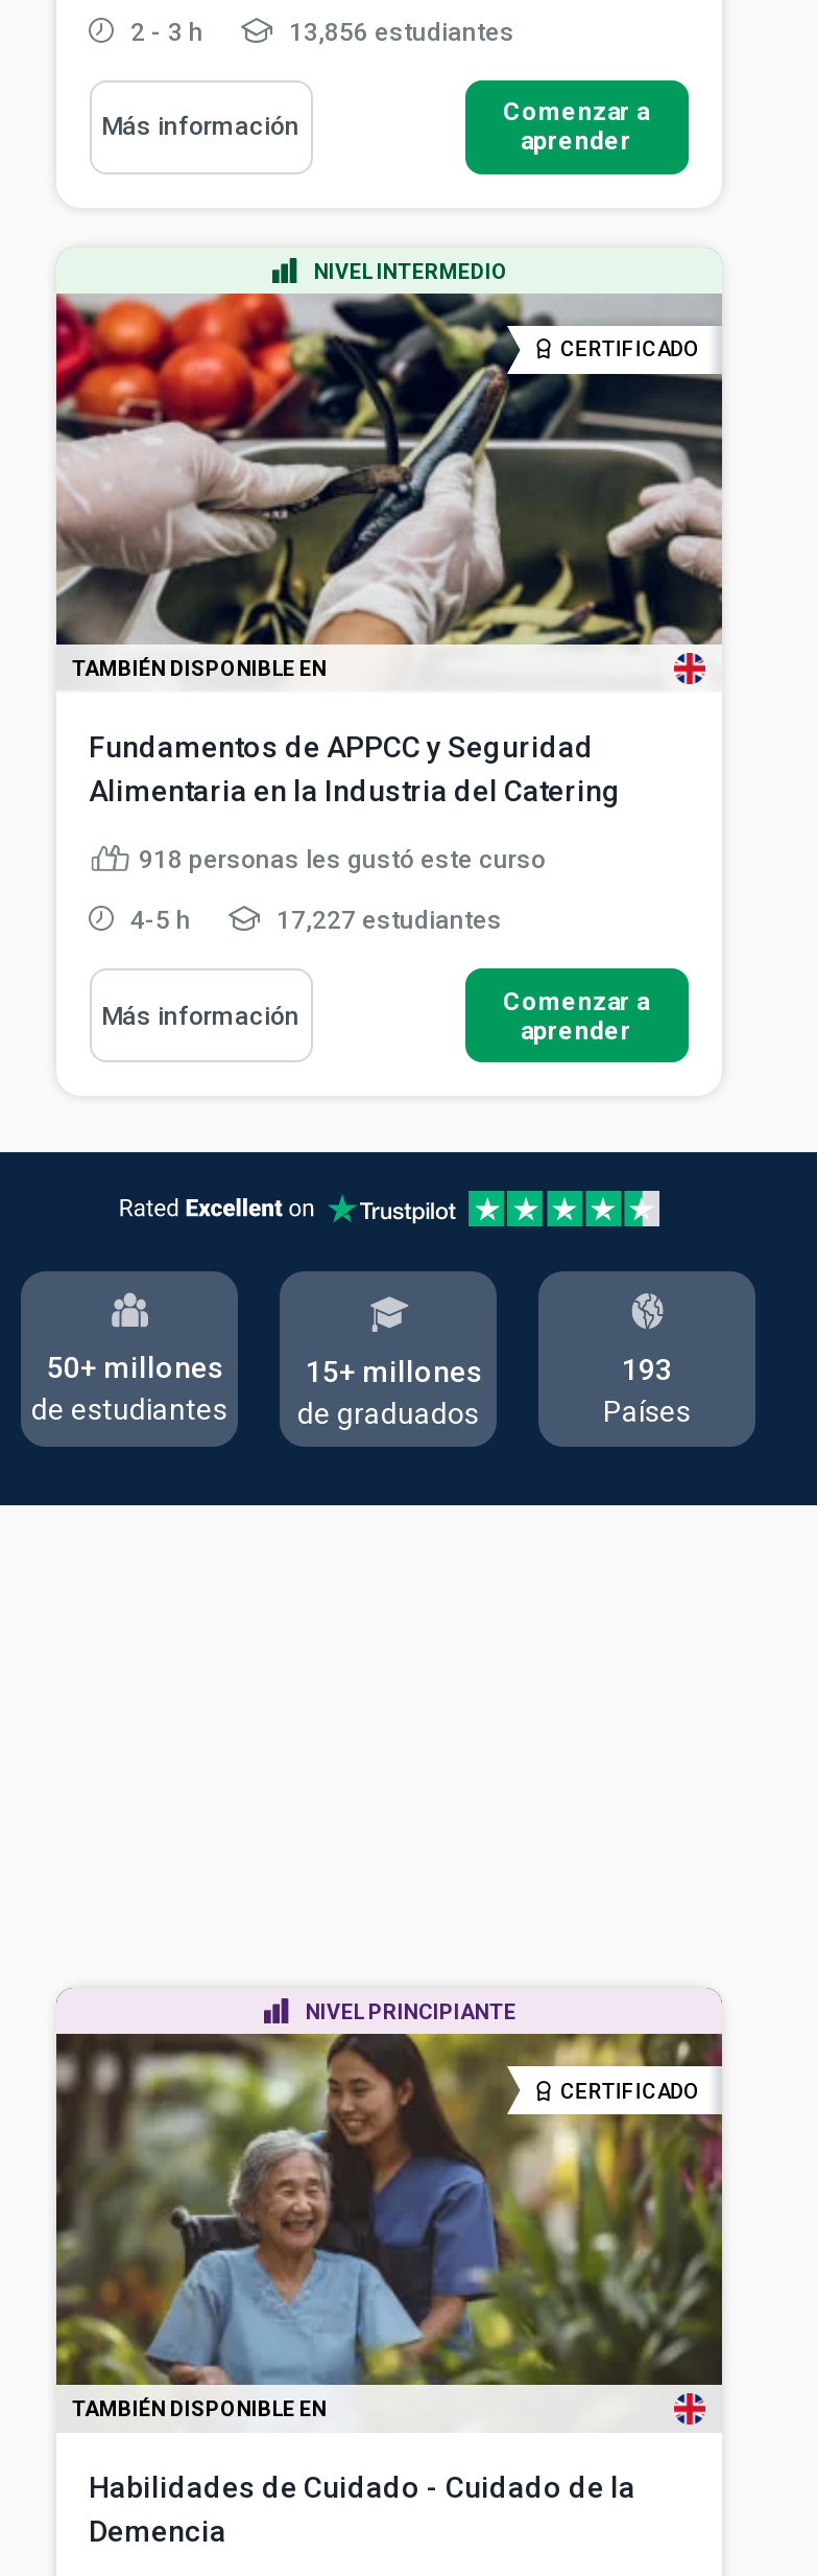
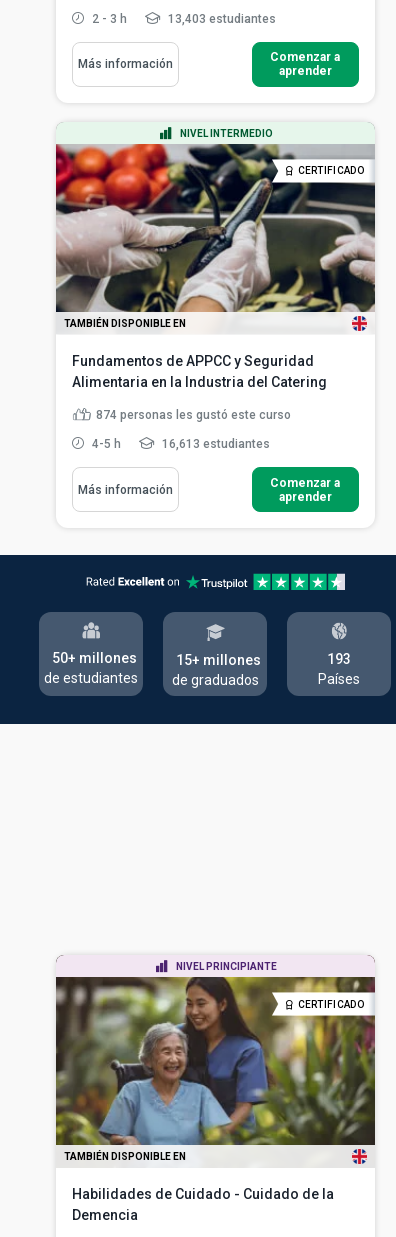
- 13,856 estudiantes
+ 13,403 estudiantes

- 918 personas les gustó este curso
+ 874 personas les gustó este curso

- 17,227 estudiantes
+ 16,613 estudiantes
